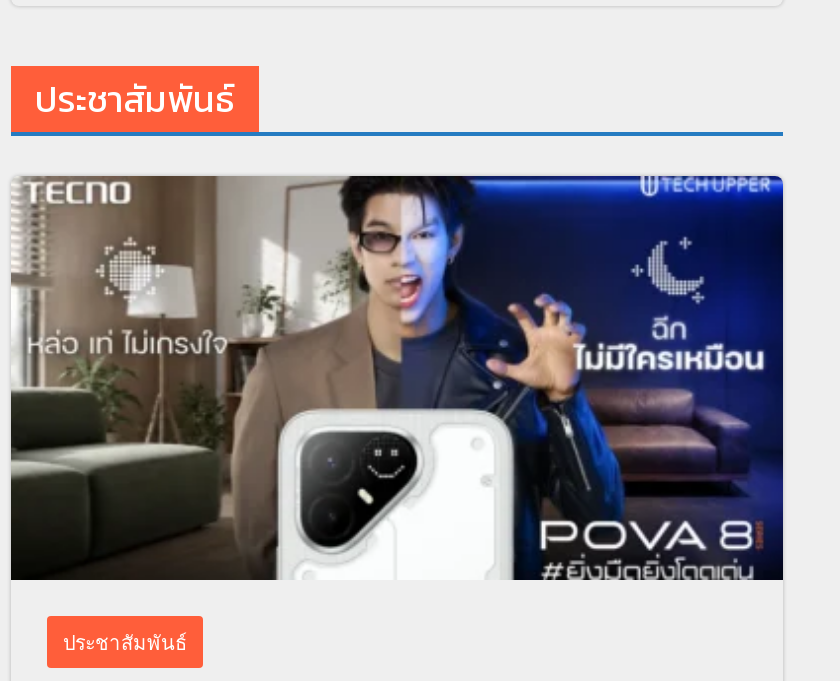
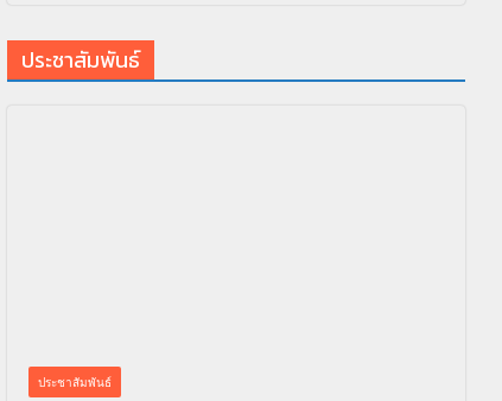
- [image]
